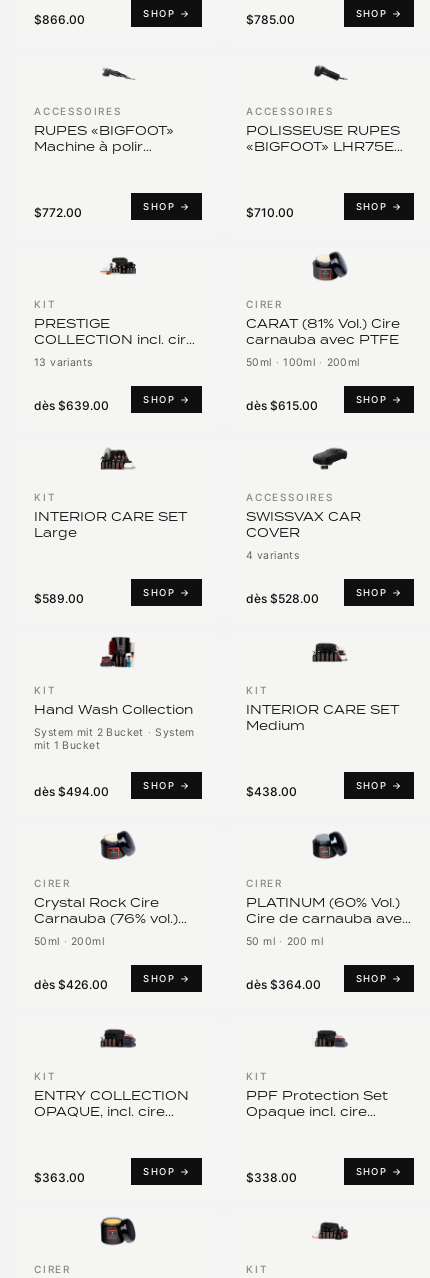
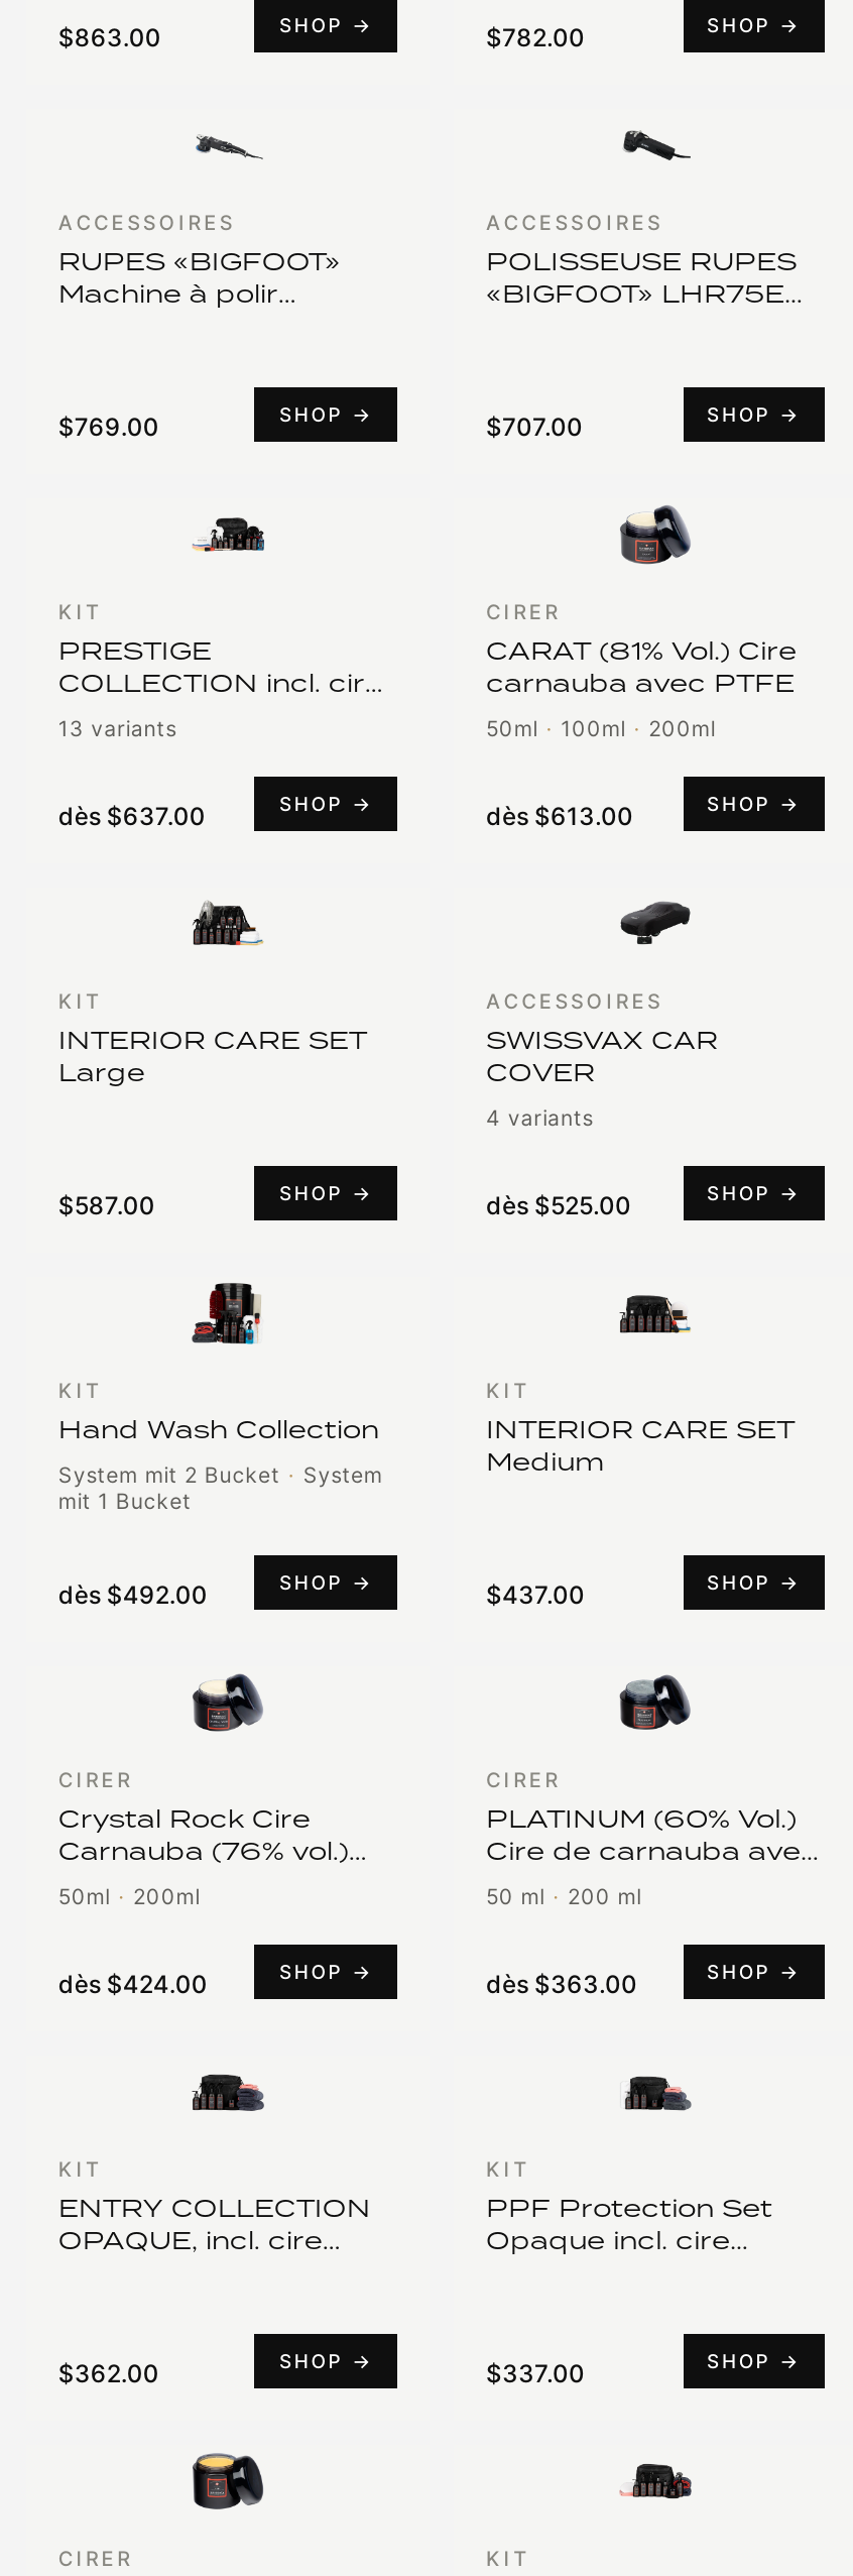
- $866.00
+ $863.00

- $785.00
+ $782.00

- $772.00
+ $769.00

- $710.00
+ $707.00

- dès $639.00
+ dès $637.00

- dès $615.00
+ dès $613.00

- $589.00
+ $587.00

- dès $528.00
+ dès $525.00

- dès $494.00
+ dès $492.00

- $438.00
+ $437.00

- dès $426.00
+ dès $424.00

- dès $364.00
+ dès $363.00

- $363.00
+ $362.00

- $338.00
+ $337.00
